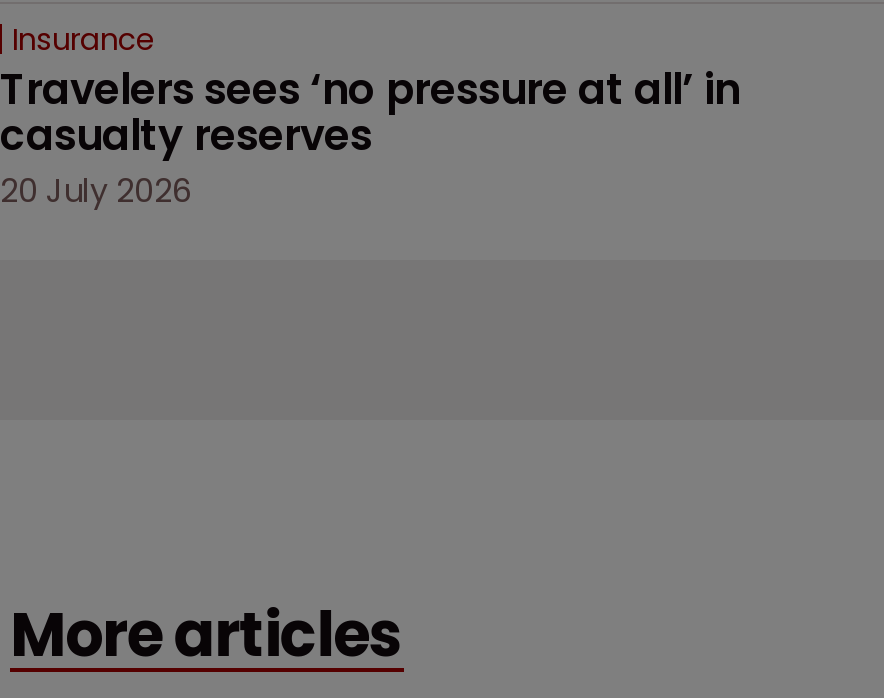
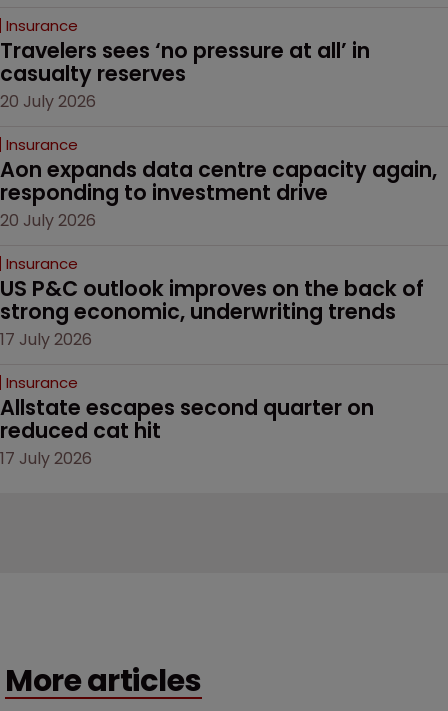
+ Insurance
+ Aon expands data centre capacity again,
+ responding to investment drive
+ 20 July 2026
+ Insurance
+ US P&C outlook improves on the back of
+ strong economic, underwriting trends
+ 17 July 2026
+ Insurance
+ Allstate escapes second quarter on
+ reduced cat hit
+ 17 July 2026
